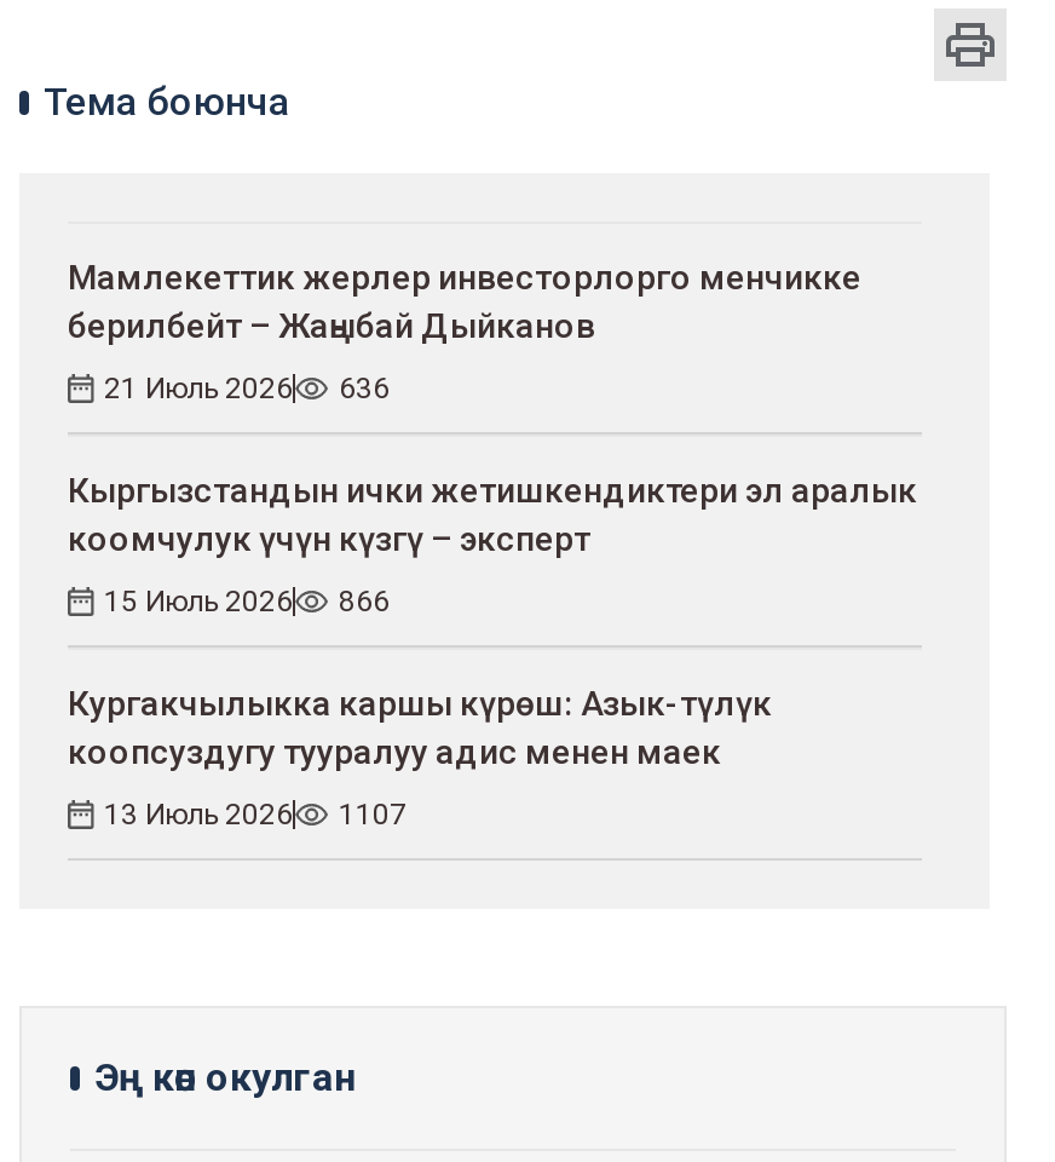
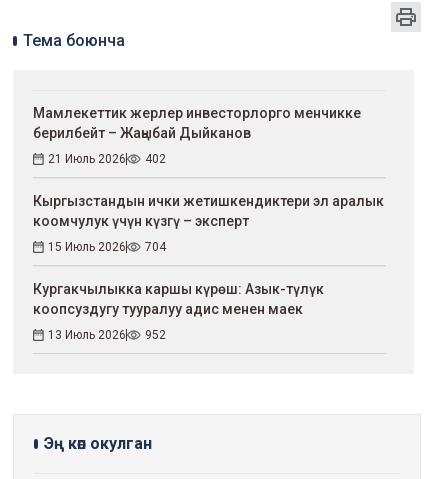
- 21 Июль 2026 636
+ 21 Июль 2026 402

- 15 Июль 2026 866
+ 15 Июль 2026 704

- 13 Июль 2026 1107
+ 13 Июль 2026 952
